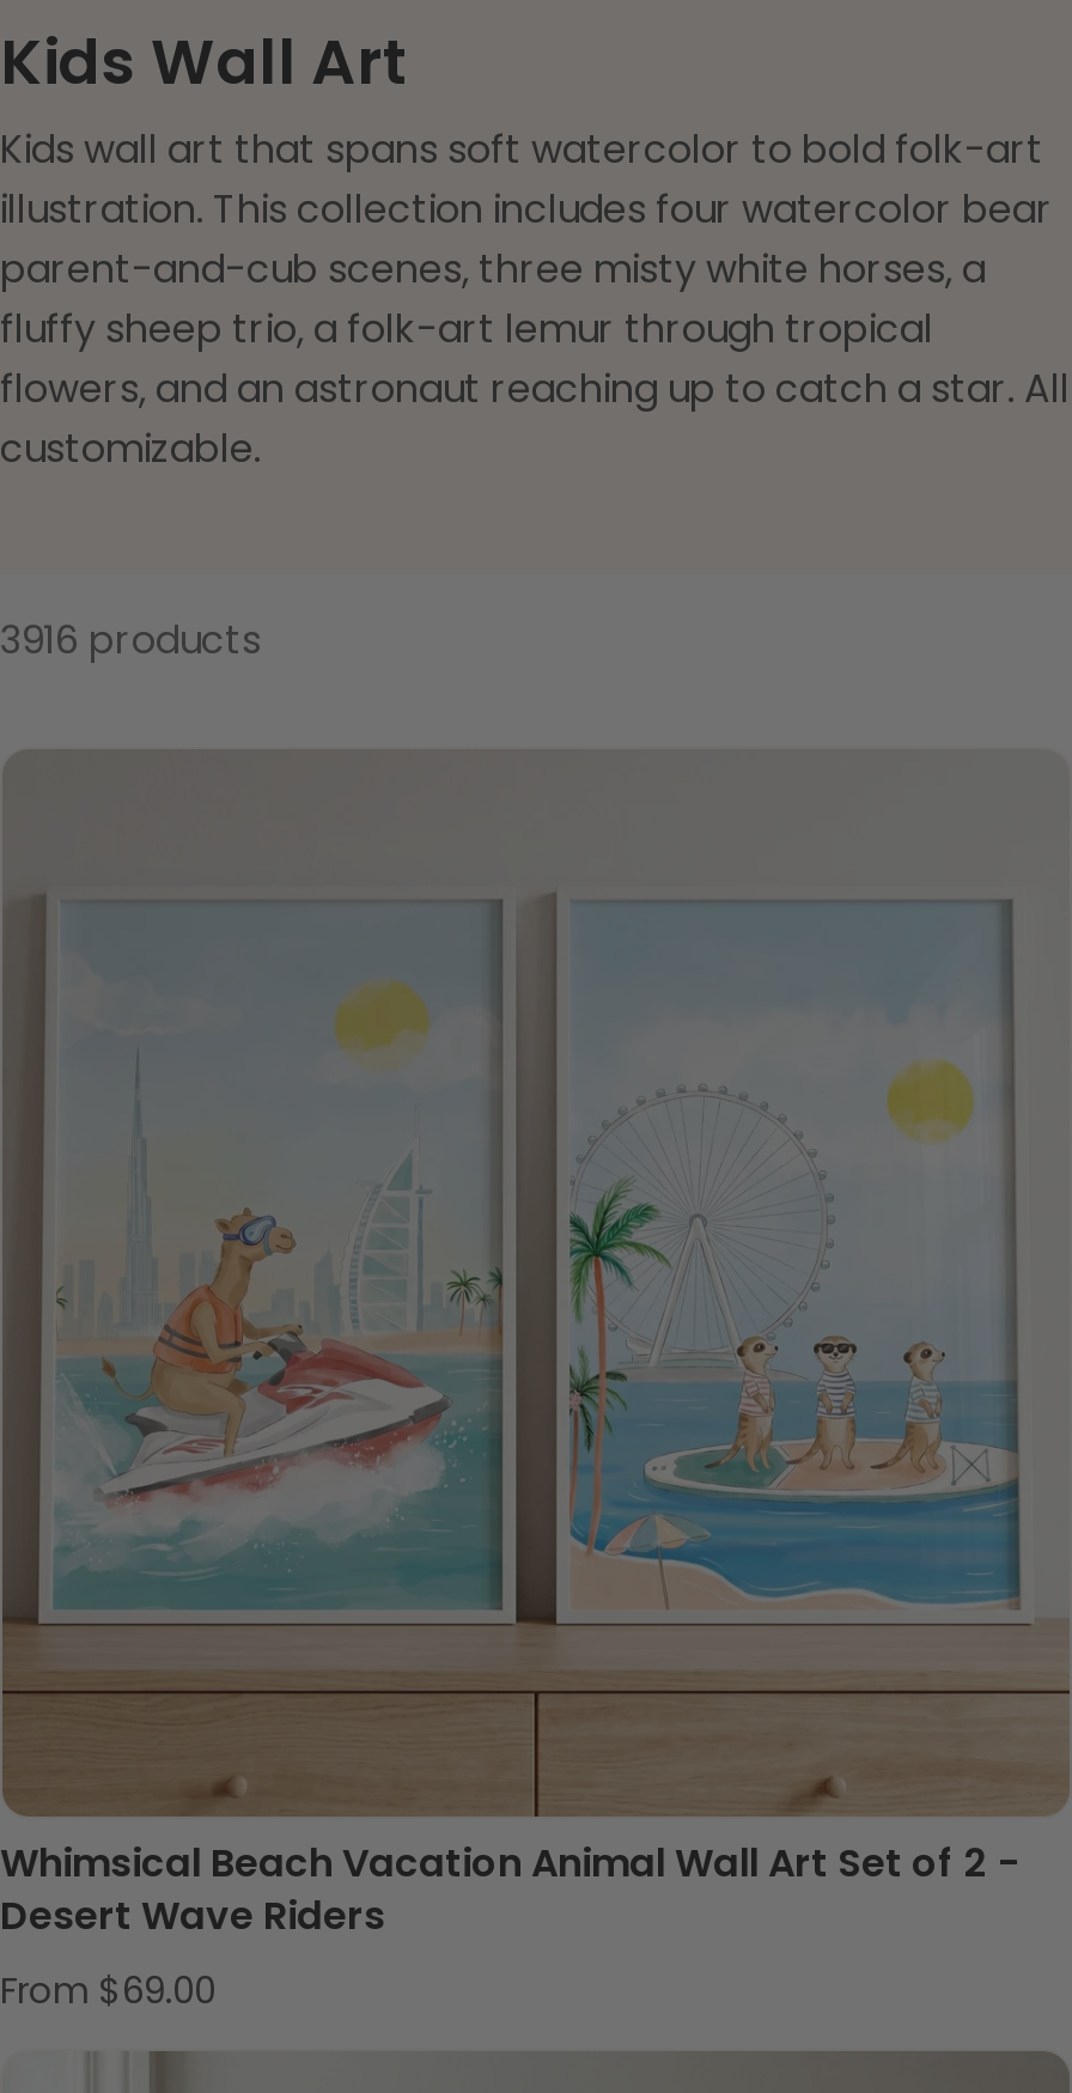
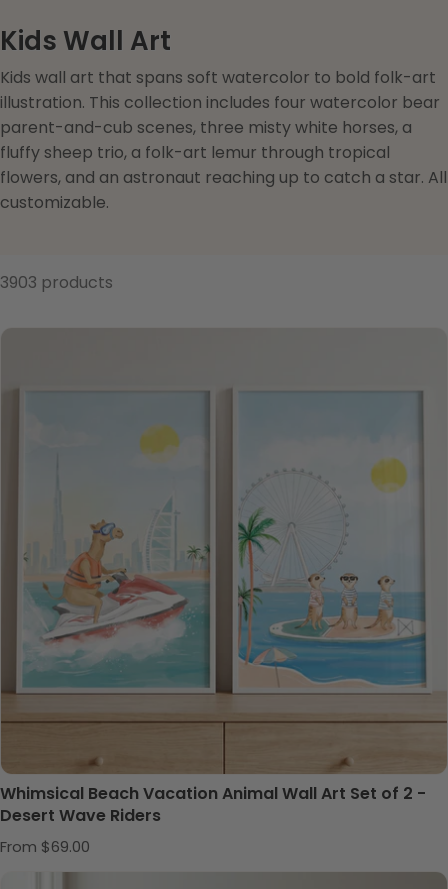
- 3916 products
+ 3903 products
